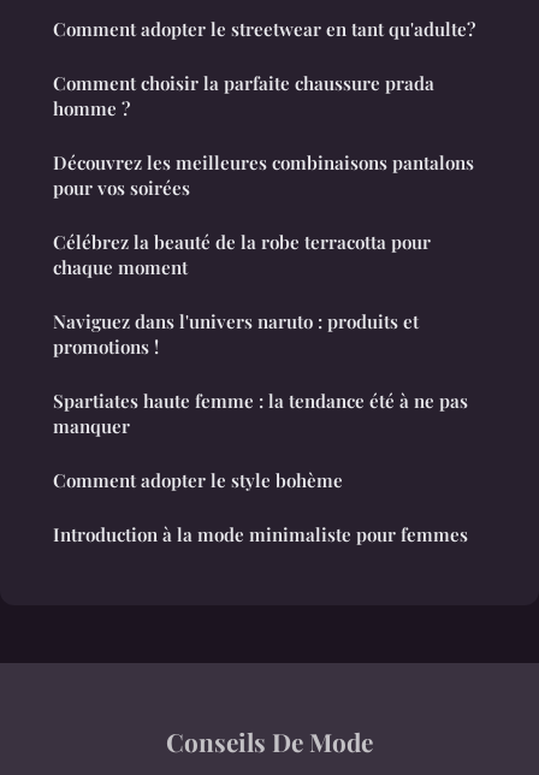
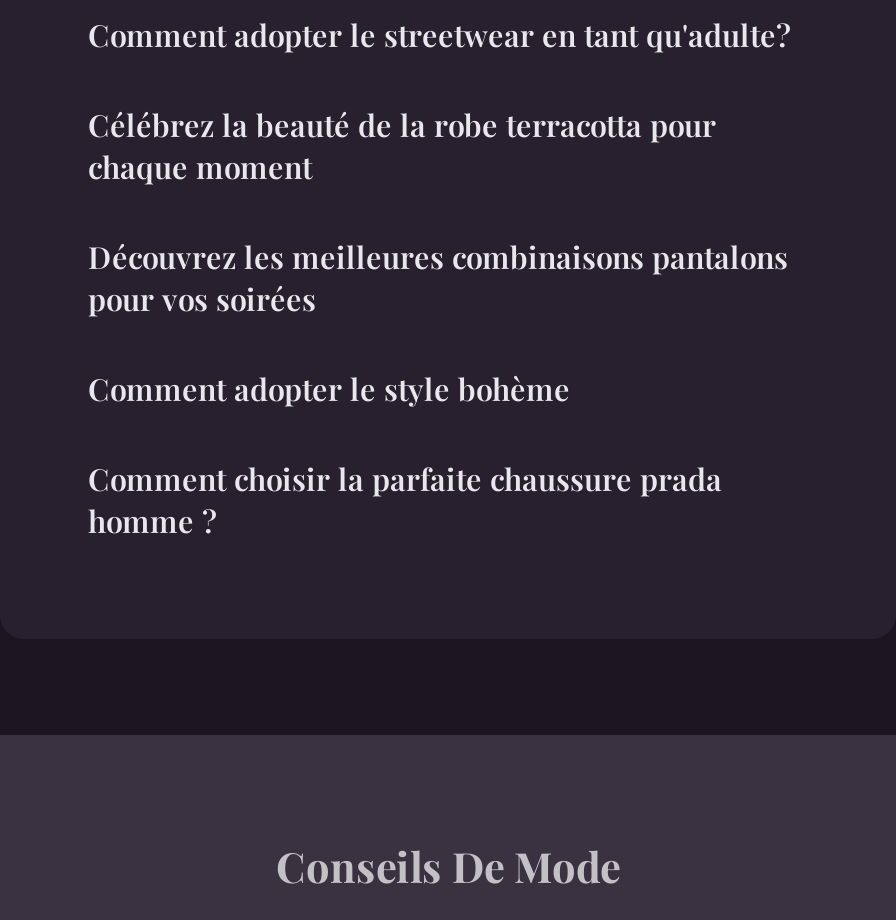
moved down: Comment choisir la parfaite chaussure prada | homme ?

moved up: Découvrez les meilleures combinaisons pantalons | pour vos soirées | Célébrez la beauté de la robe terracotta pour | chaque moment

- Naviguez dans l'univers naruto : produits et
- promotions !
- Spartiates haute femme : la tendance été à ne pas
- manquer
- Introduction à la mode minimaliste pour femmes

moved up: Comment adopter le style bohème
